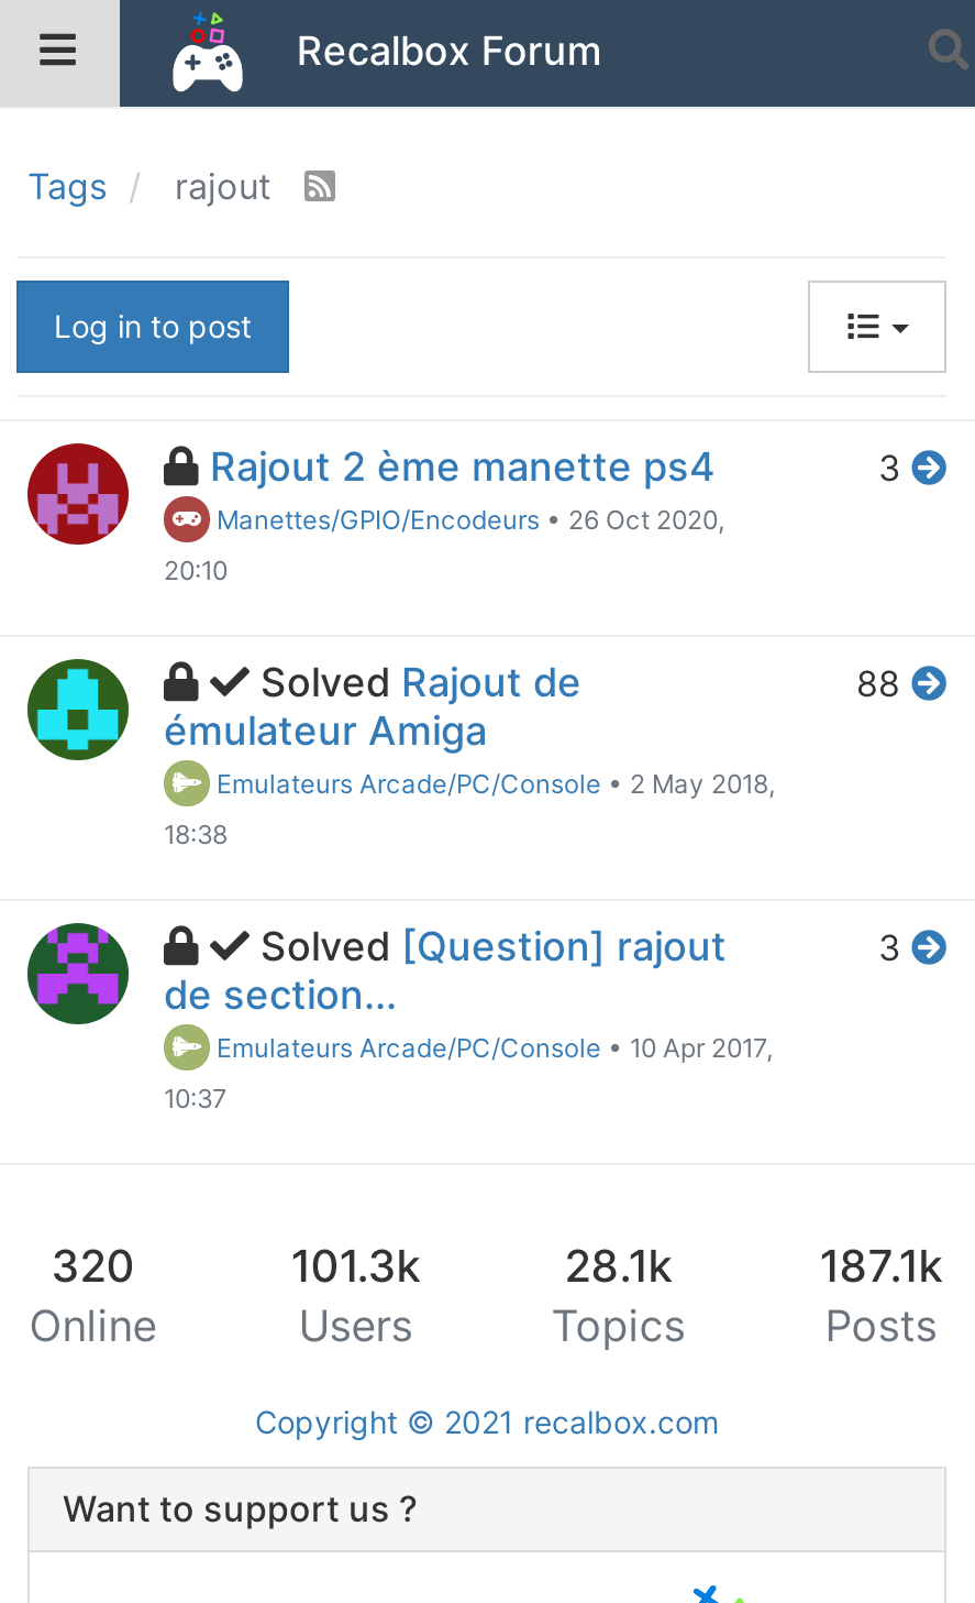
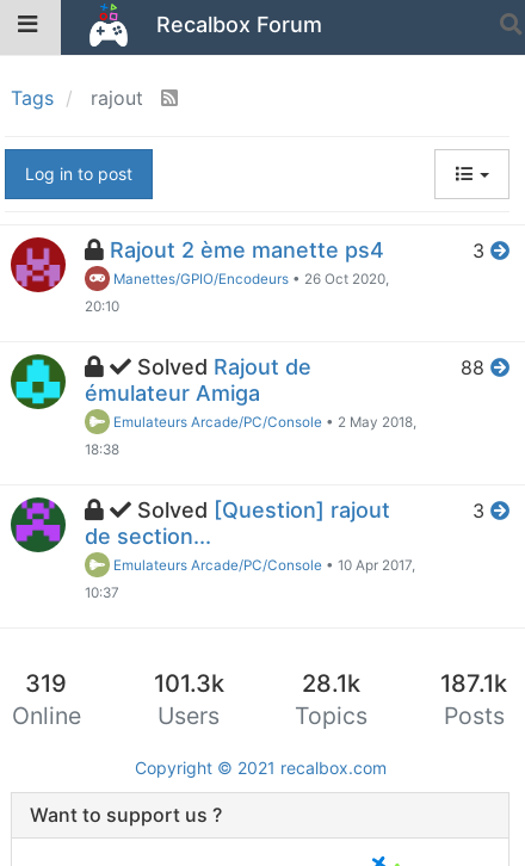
- 320
+ 319
